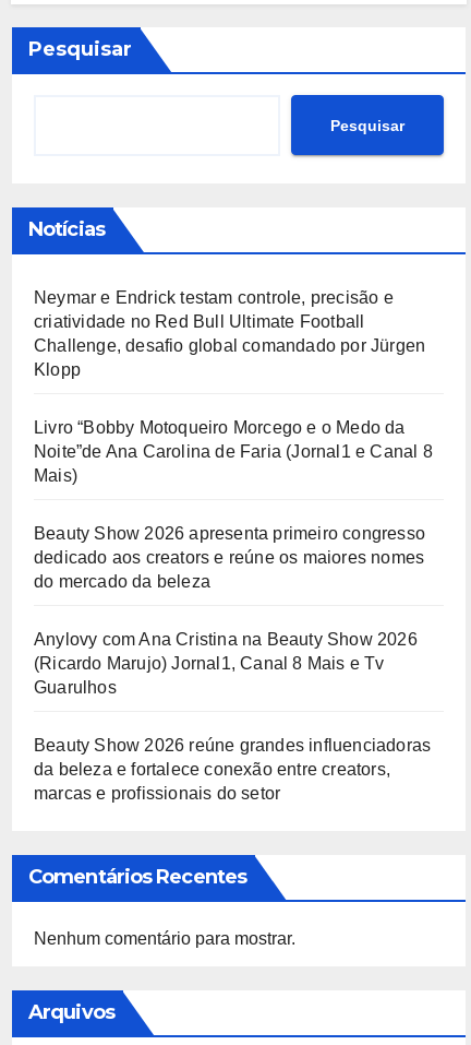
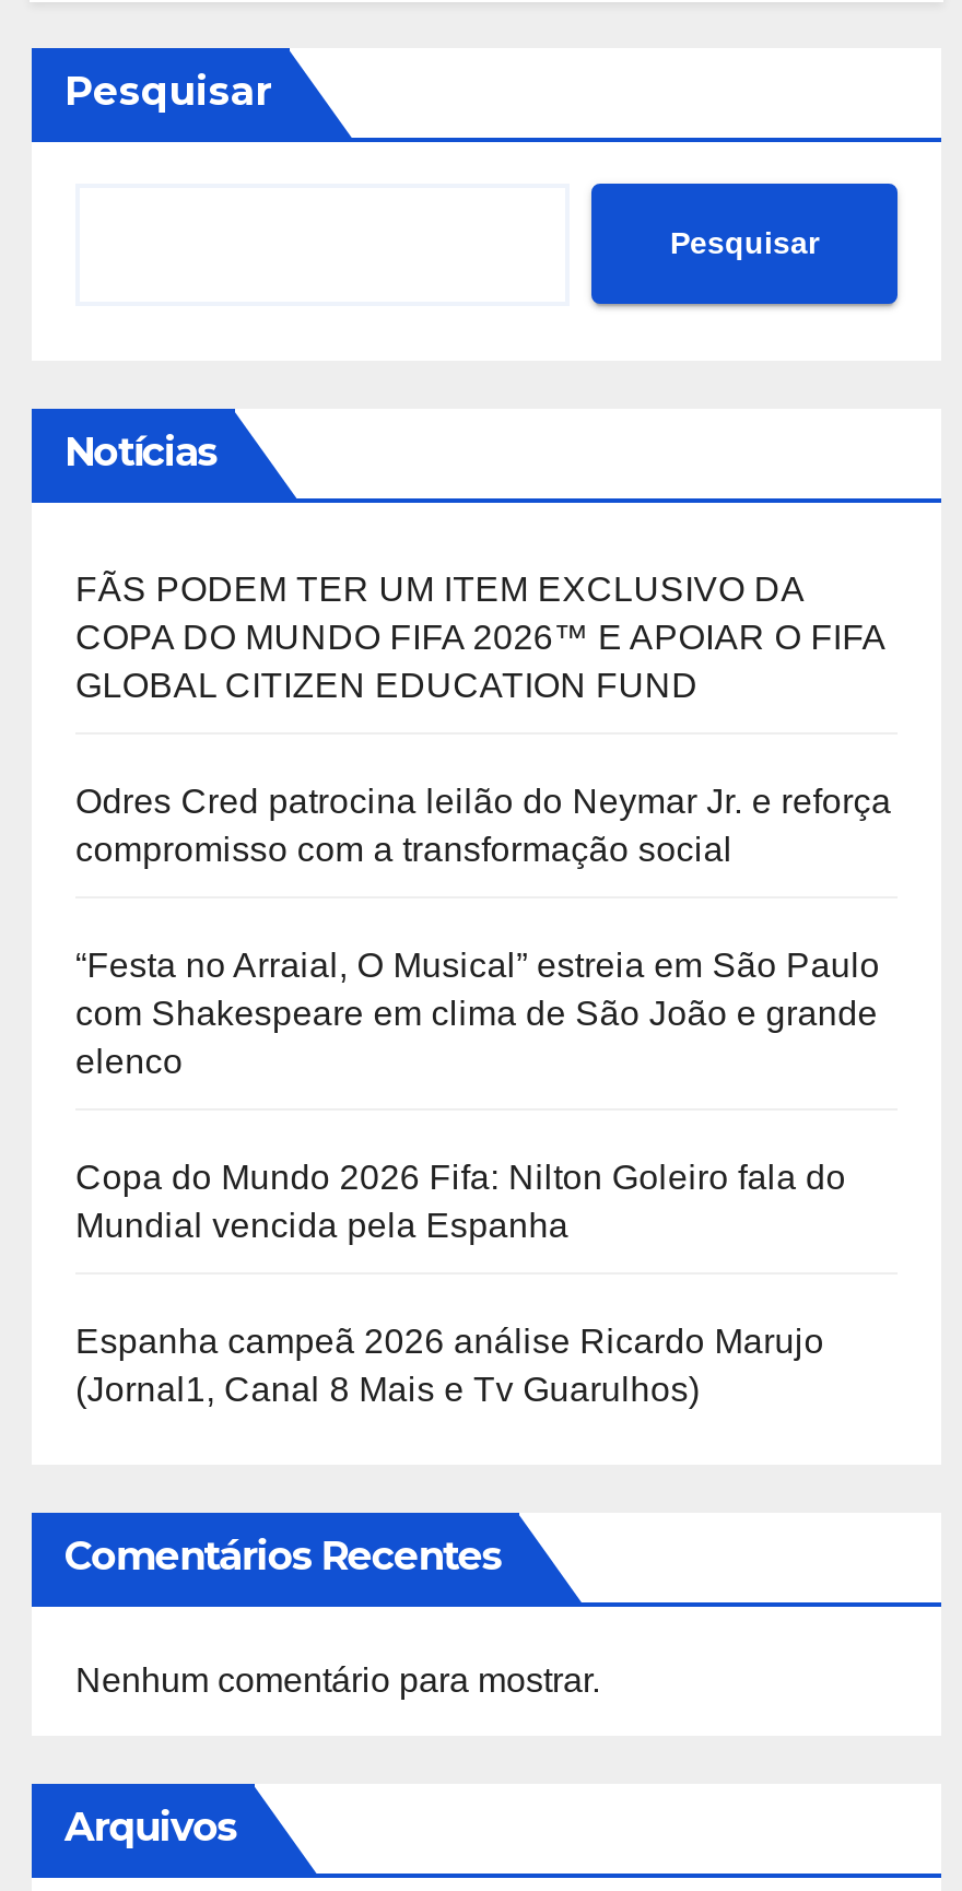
- Neymar e Endrick testam controle, precisão e
- criatividade no Red Bull Ultimate Football
- Challenge, desafio global comandado por Jürgen
- Klopp
+ FÃS PODEM TER UM ITEM EXCLUSIVO DA
+ COPA DO MUNDO FIFA 2026™ E APOIAR O FIFA
+ GLOBAL CITIZEN EDUCATION FUND

- Livro “Bobby Motoqueiro Morcego e o Medo da
- Noite”de Ana Carolina de Faria (Jornal1 e Canal 8
- Mais)
+ Odres Cred patrocina leilão do Neymar Jr. e reforça
+ compromisso com a transformação social

- Beauty Show 2026 apresenta primeiro congresso
- dedicado aos creators e reúne os maiores nomes
- do mercado da beleza
+ “Festa no Arraial, O Musical” estreia em São Paulo
+ com Shakespeare em clima de São João e grande
+ elenco

- Anylovy com Ana Cristina na Beauty Show 2026
- (Ricardo Marujo) Jornal1, Canal 8 Mais e Tv
- Guarulhos
+ Copa do Mundo 2026 Fifa: Nilton Goleiro fala do
+ Mundial vencida pela Espanha

- Beauty Show 2026 reúne grandes influenciadoras
- da beleza e fortalece conexão entre creators,
- marcas e profissionais do setor
+ Espanha campeã 2026 análise Ricardo Marujo
+ (Jornal1, Canal 8 Mais e Tv Guarulhos)
